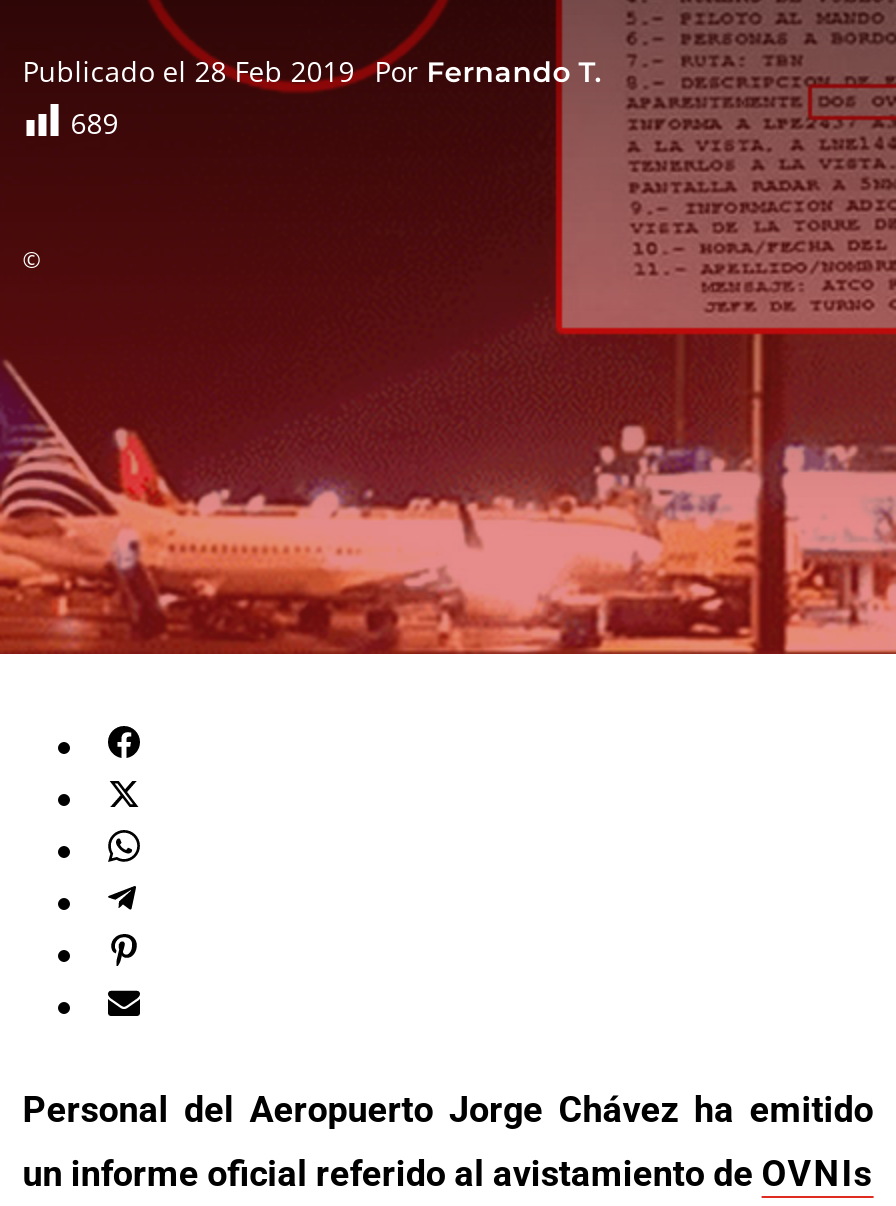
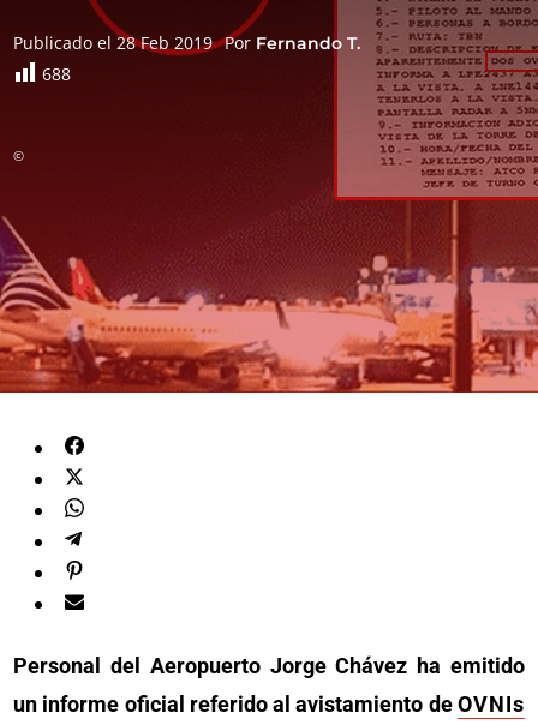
- 689
+ 688
